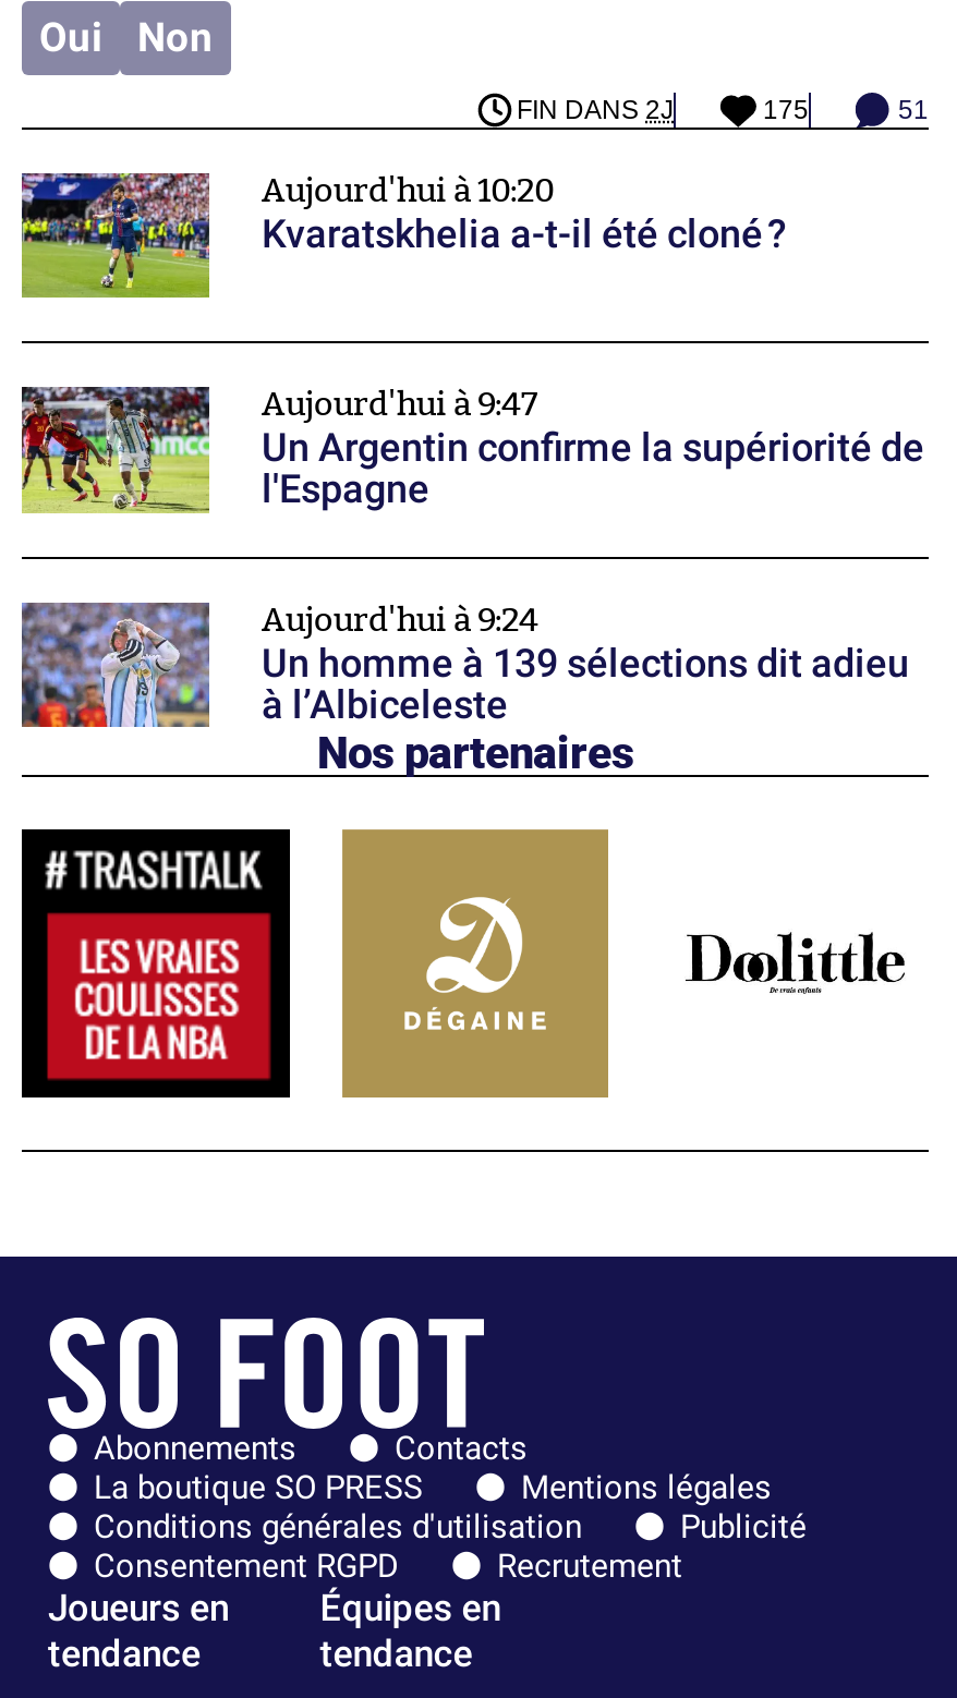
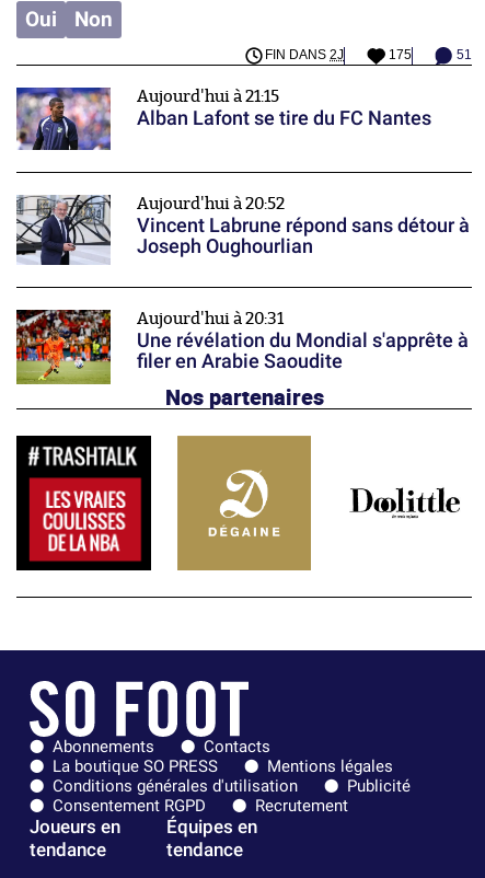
- [image]
- Aujourd'hui à 10:20
- Kvaratskhelia a-t-il été cloné ?
+ [image]
+ Aujourd'hui à 21:15
+ Alban Lafont se tire du FC Nantes

- [image]
- Aujourd'hui à 9:47
- Un Argentin confirme la supériorité de
- l'Espagne
+ [image]
+ Aujourd'hui à 20:52
+ Vincent Labrune répond sans détour à
+ Joseph Oughourlian

- [image]
- Aujourd'hui à 9:24
- Un homme à 139 sélections dit adieu
- à l’Albiceleste
+ [image]
+ Aujourd'hui à 20:31
+ Une révélation du Mondial s'apprête à
+ filer en Arabie Saoudite
